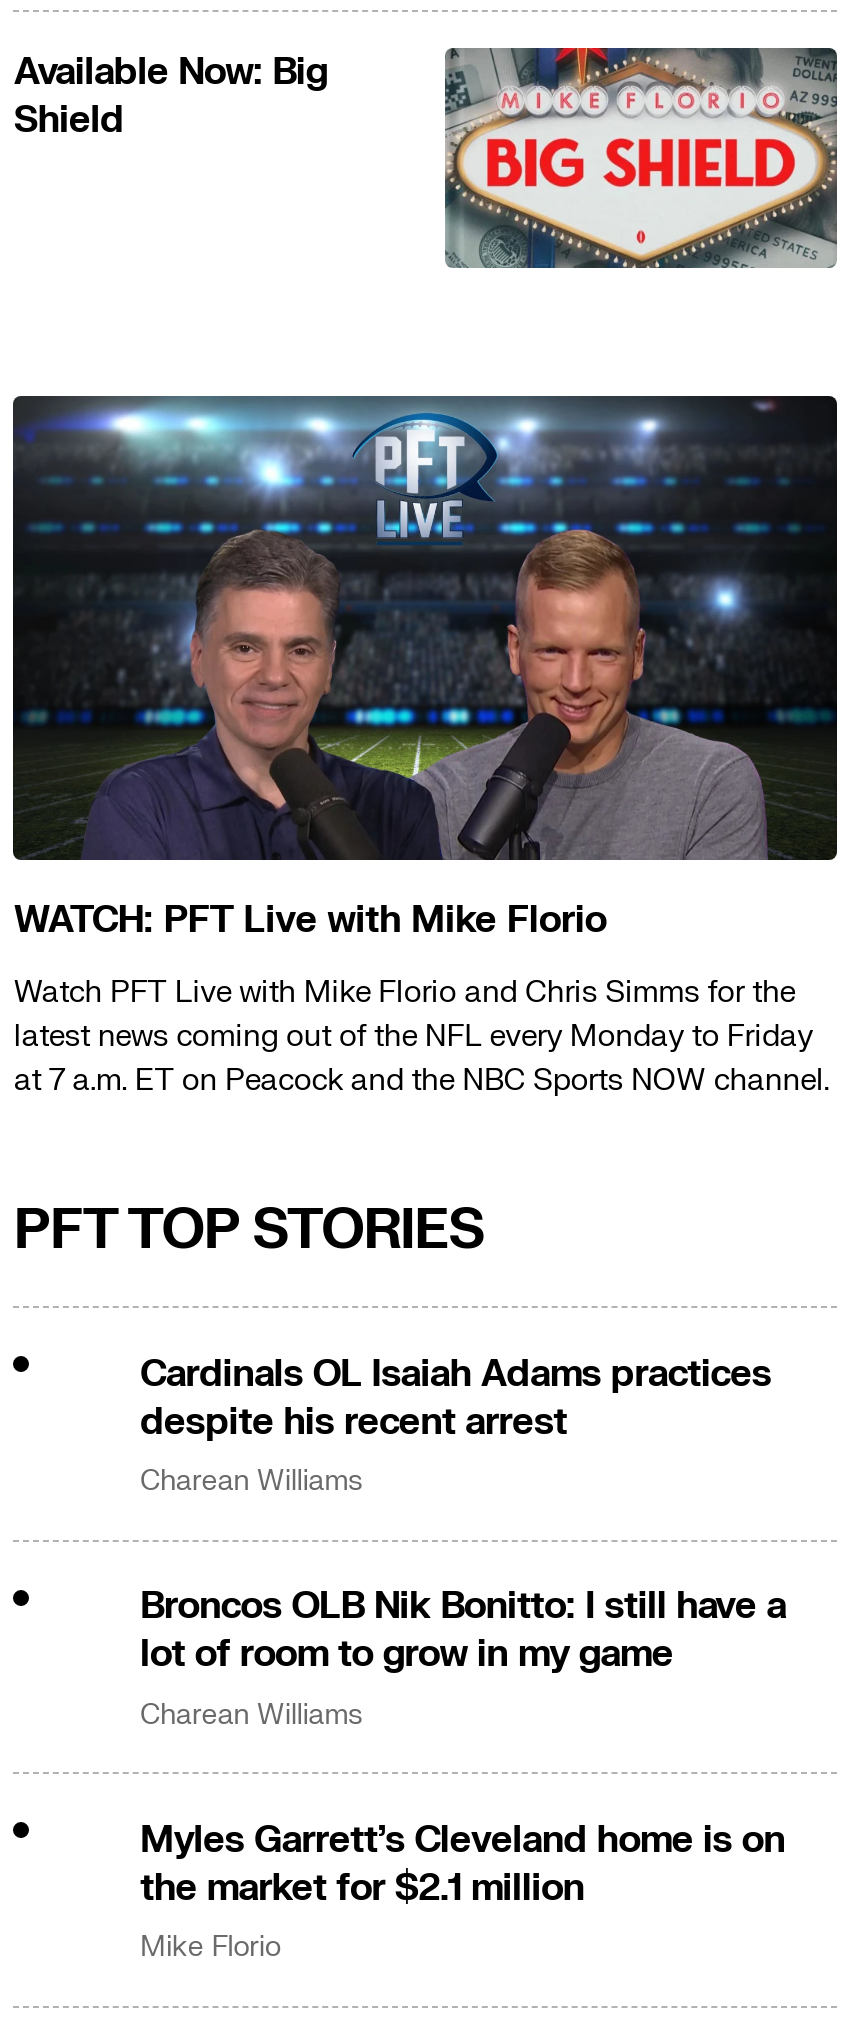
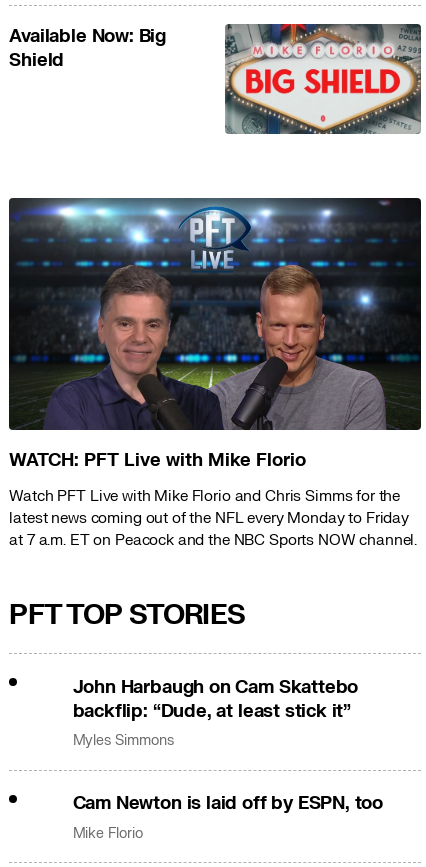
- Cardinals OL Isaiah Adams practices
- despite his recent arrest
- Charean Williams
- Broncos OLB Nik Bonitto: I still have a
- lot of room to grow in my game
- Charean Williams
- Myles Garrett’s Cleveland home is on
- the market for $2.1 million
+ John Harbaugh on Cam Skattebo
+ backflip: “Dude, at least stick it”
+ Myles Simmons
+ Cam Newton is laid off by ESPN, too
